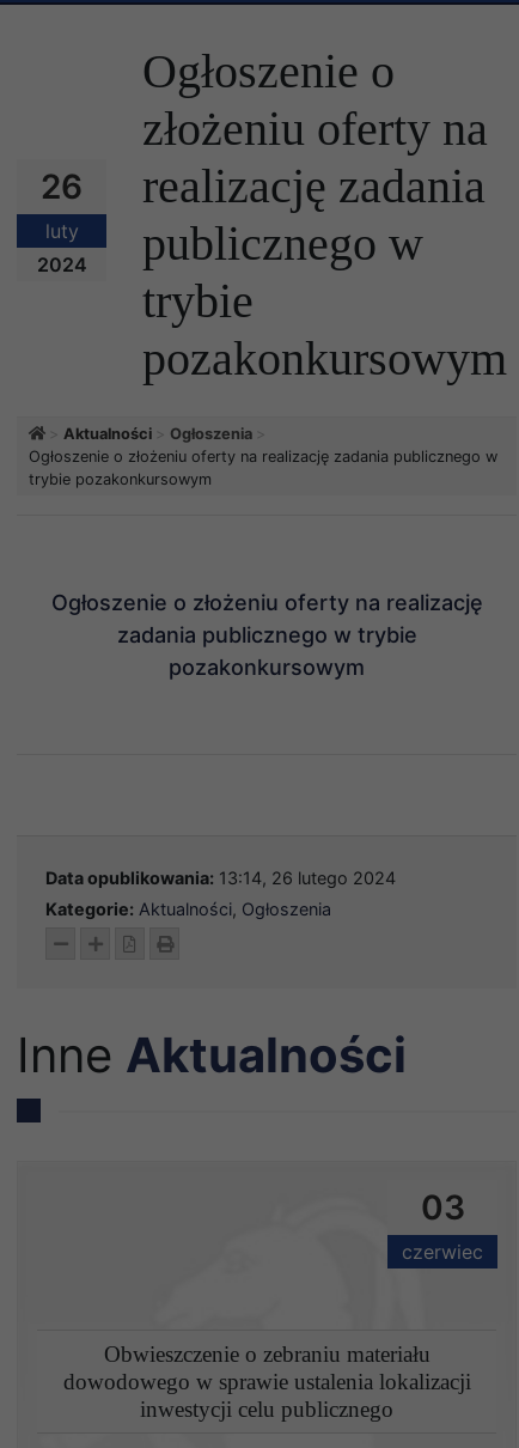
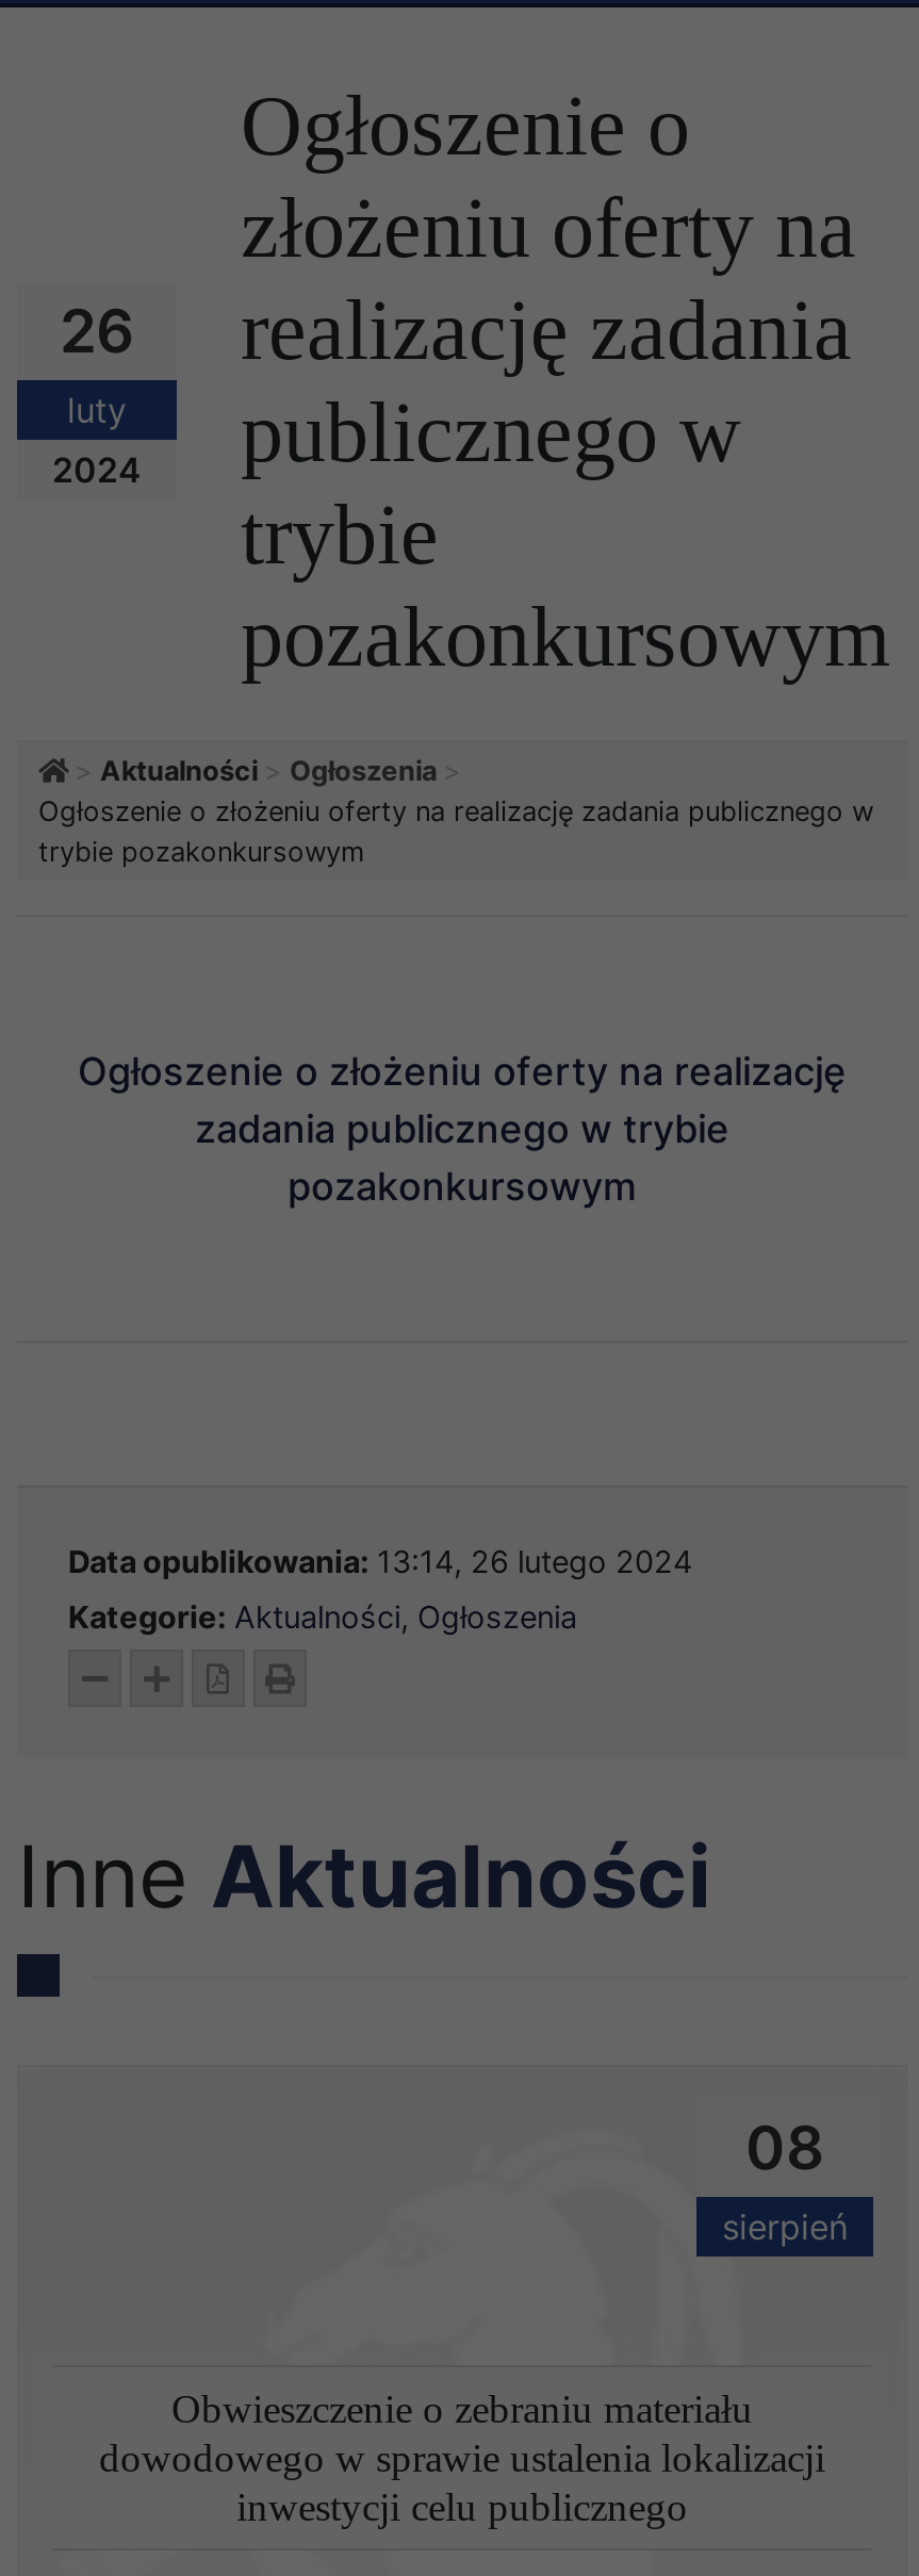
- 03
- czerwiec
+ 08
+ sierpień
